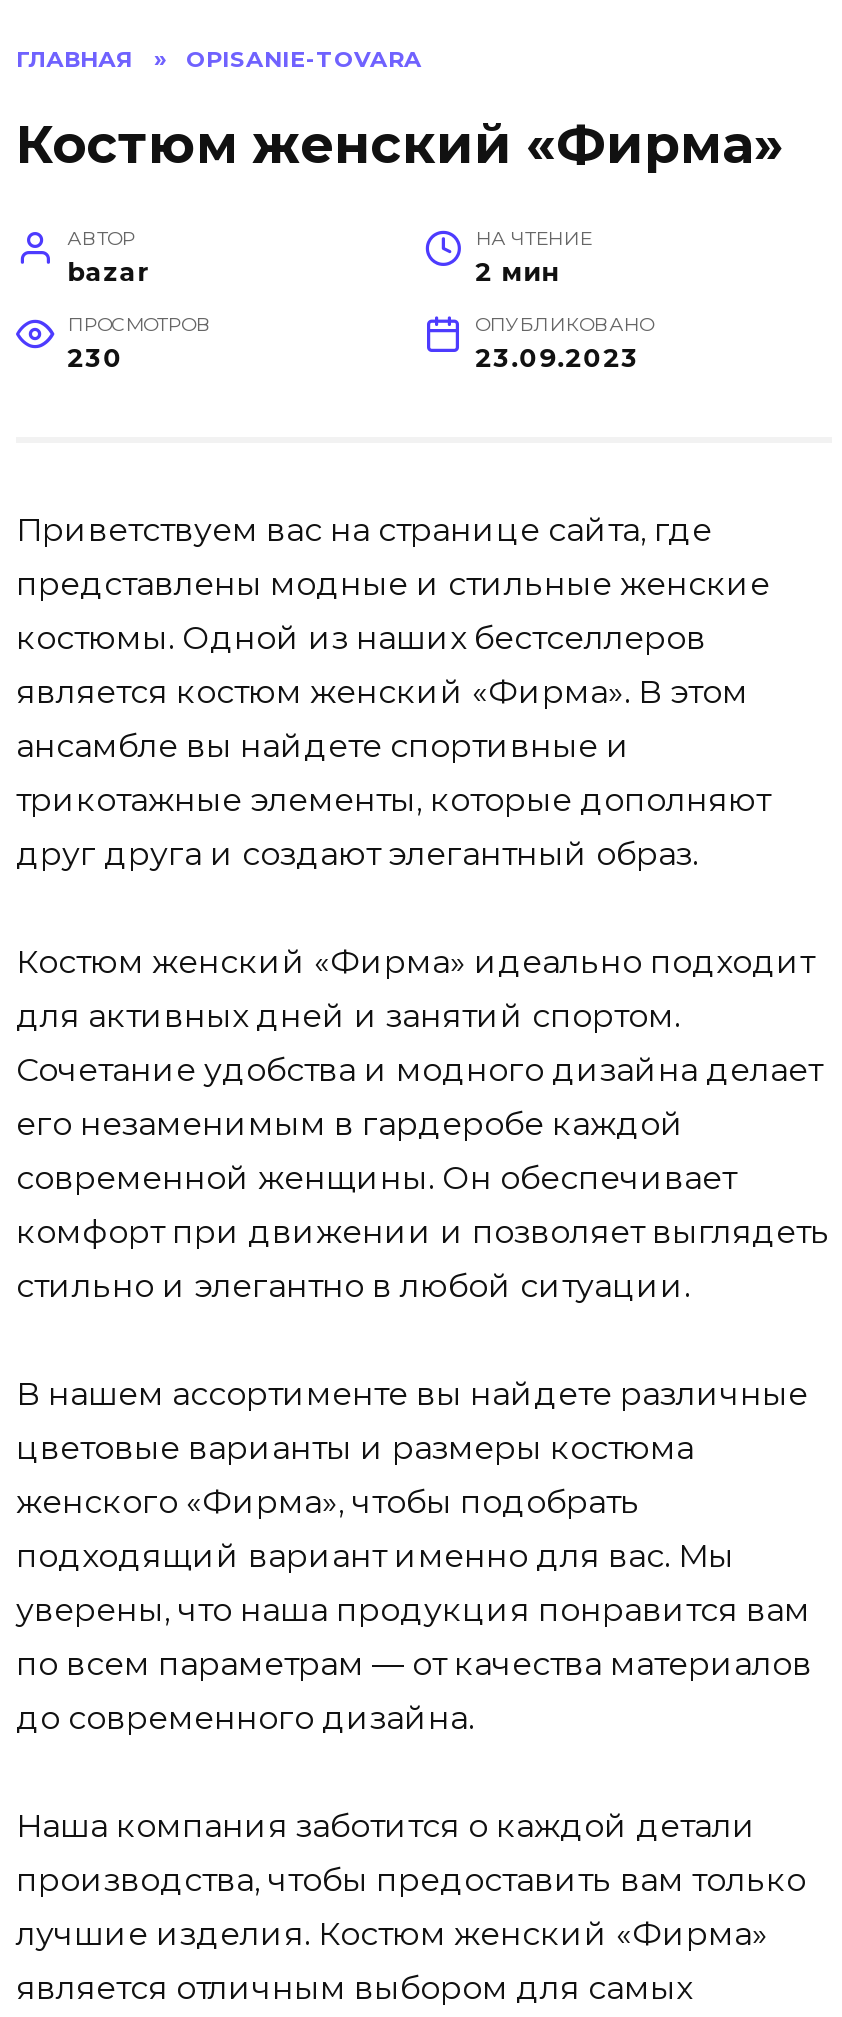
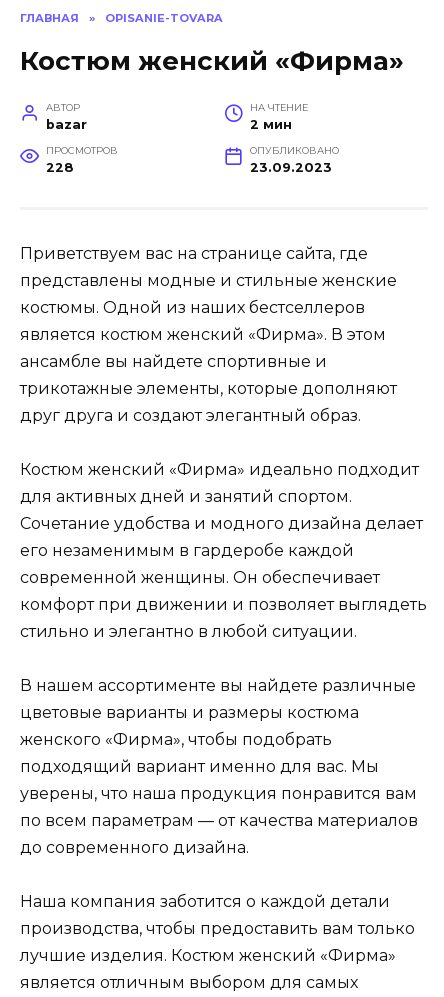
- 230
+ 228
